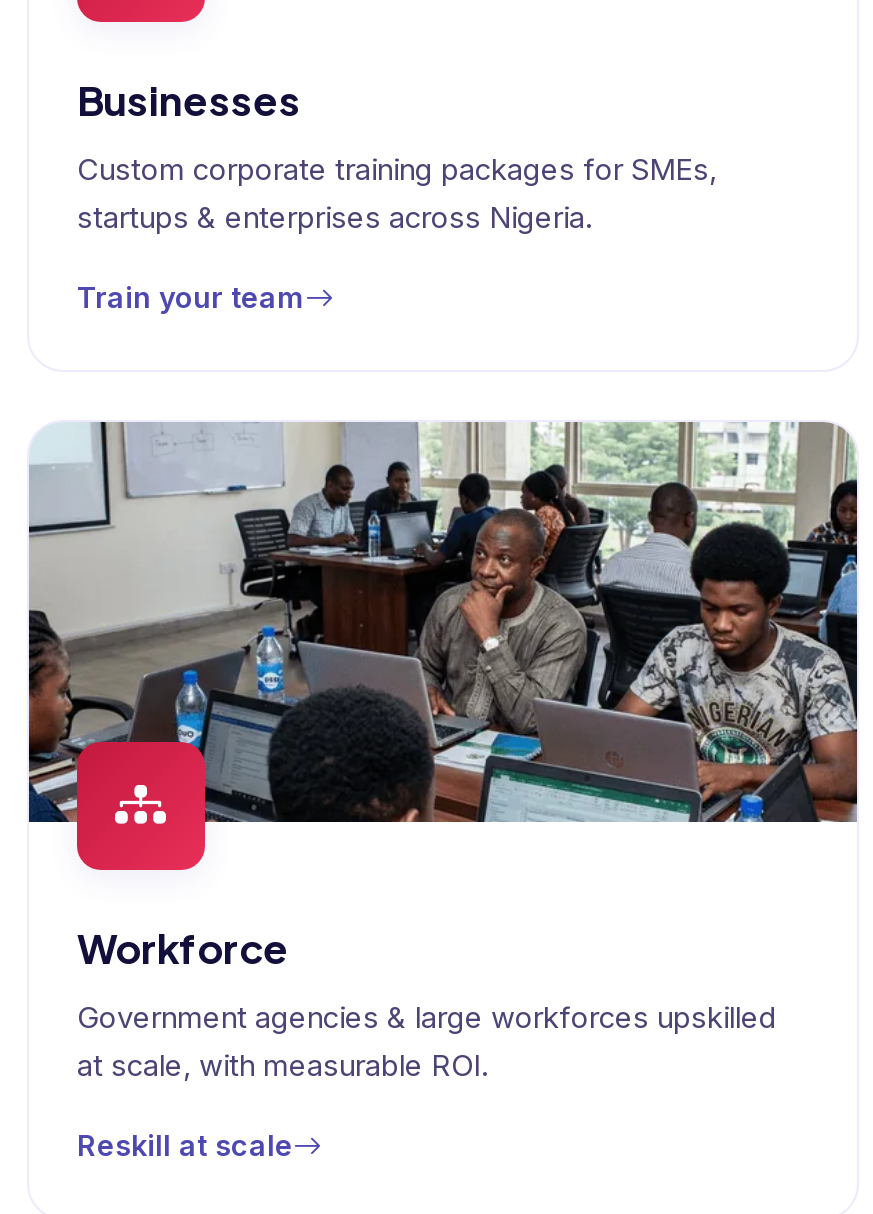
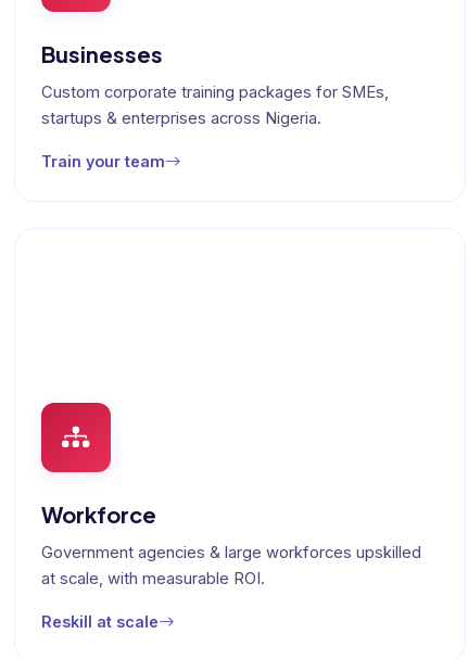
- [image]
